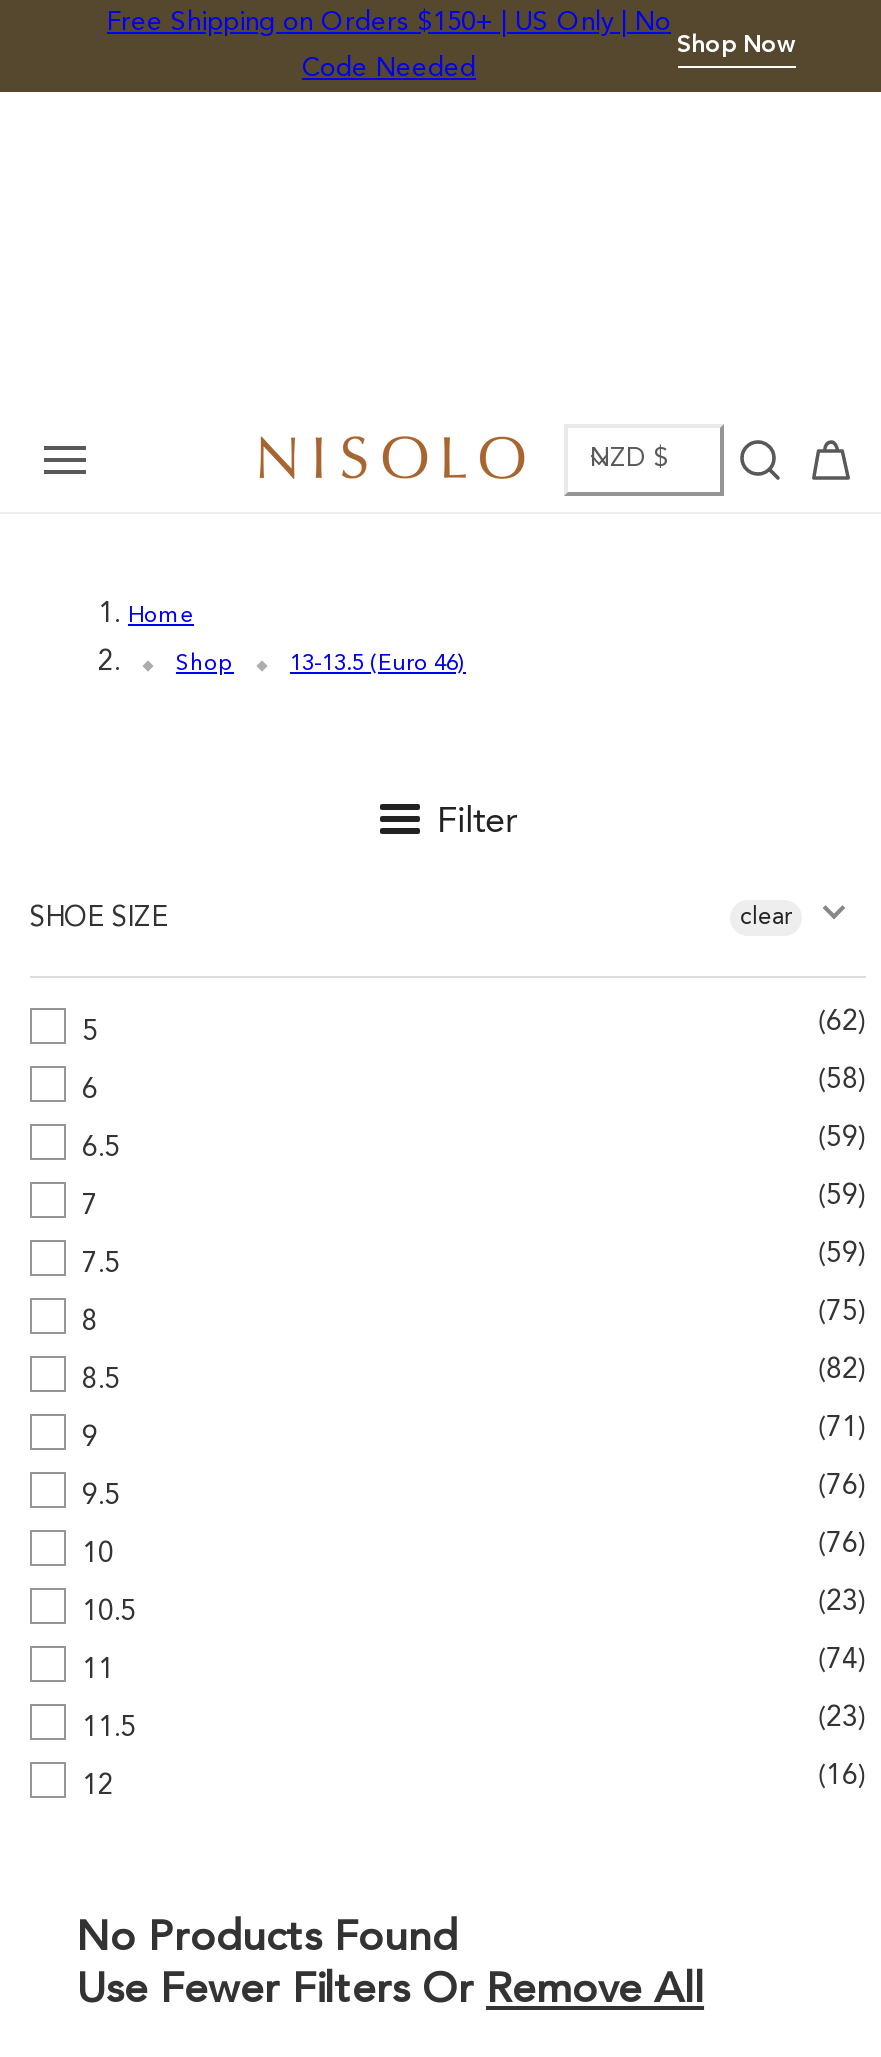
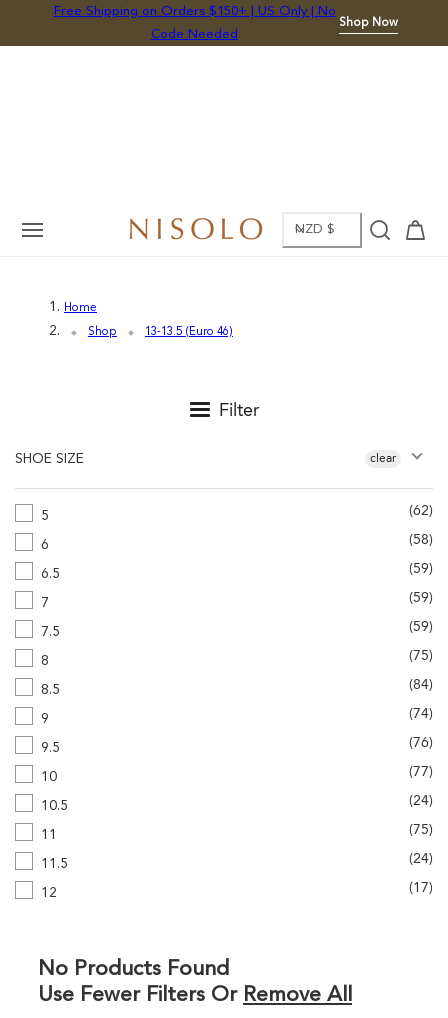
- (82)
+ (84)

- (71)
+ (74)

- (76)
+ (77)

- (23)
+ (24)

- (74)
+ (75)

- (23)
+ (24)

- (16)
+ (17)
